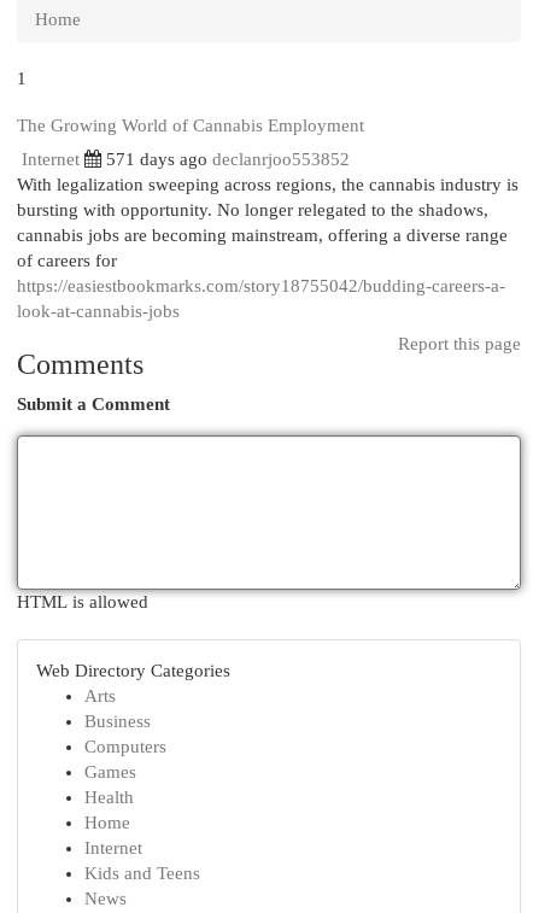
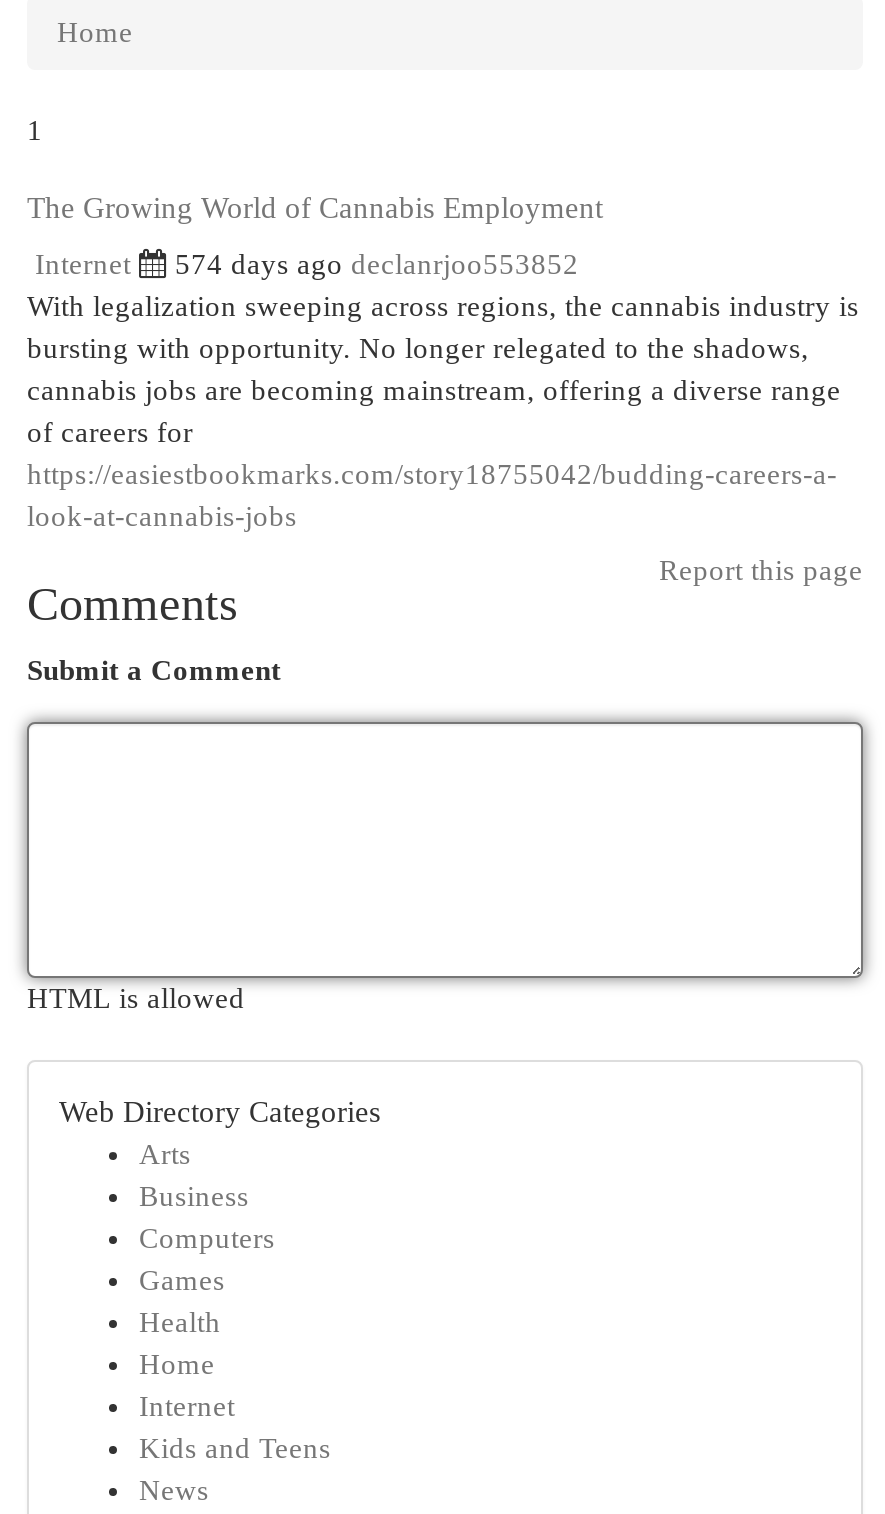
- 571 days ago declanrjoo553852
+ 574 days ago declanrjoo553852
